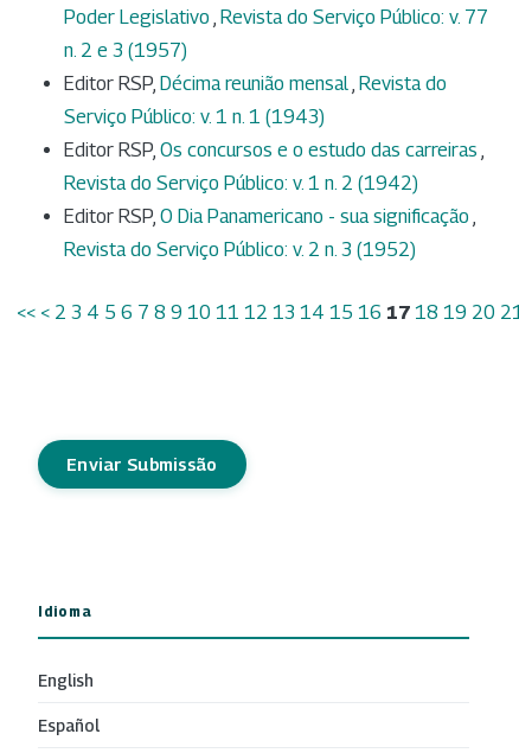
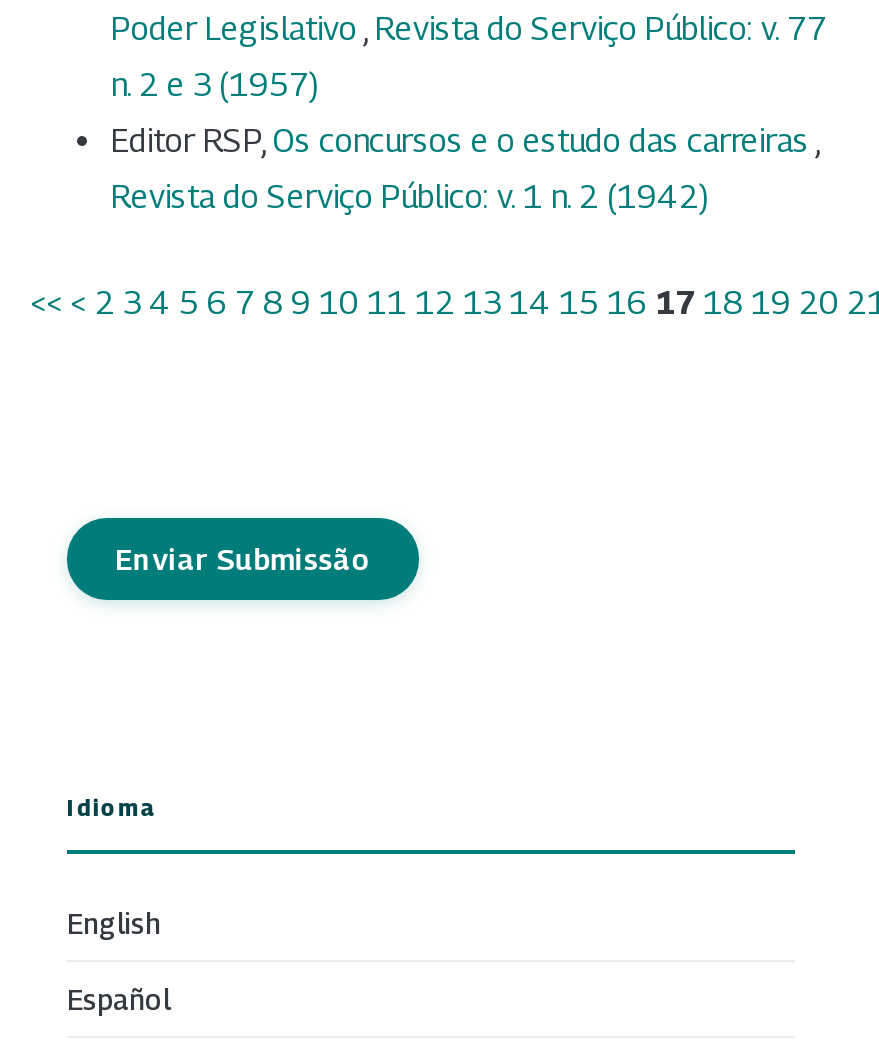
- Editor RSP, Décima reunião mensal, Revista do
- Serviço Público: v. 1 n. 1 (1943)

- Editor RSP, O Dia Panamericano - sua significação
- Revista do Serviço Público: v. 2 n. 3 (1952)
